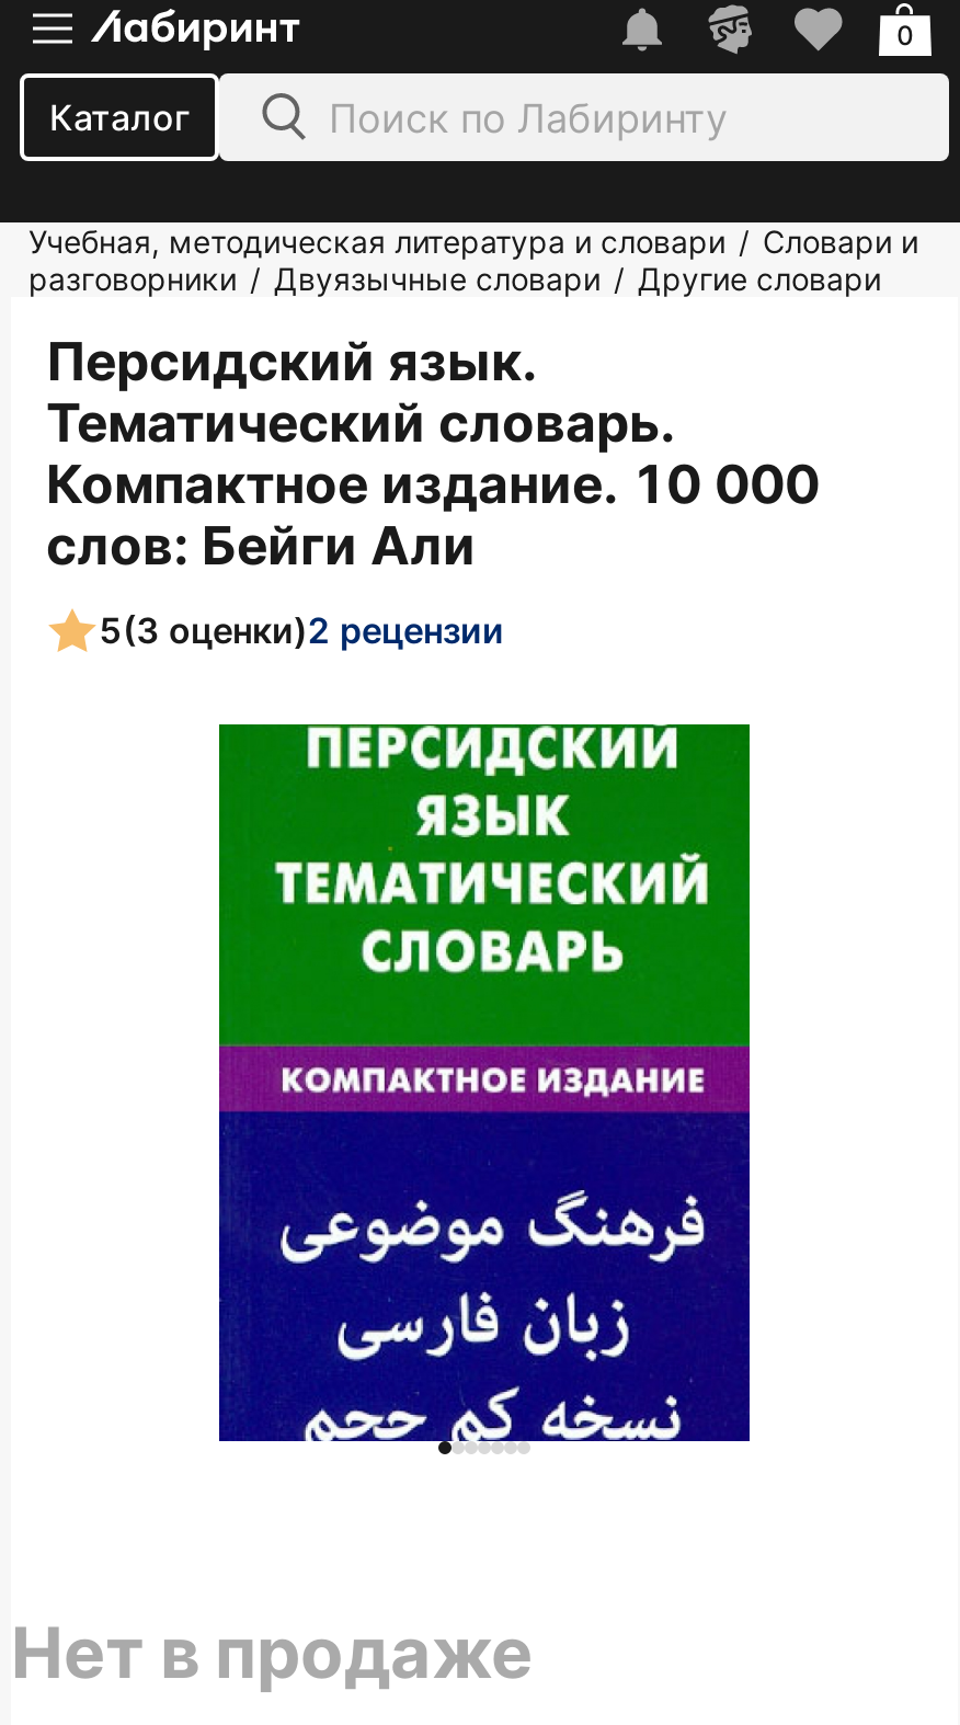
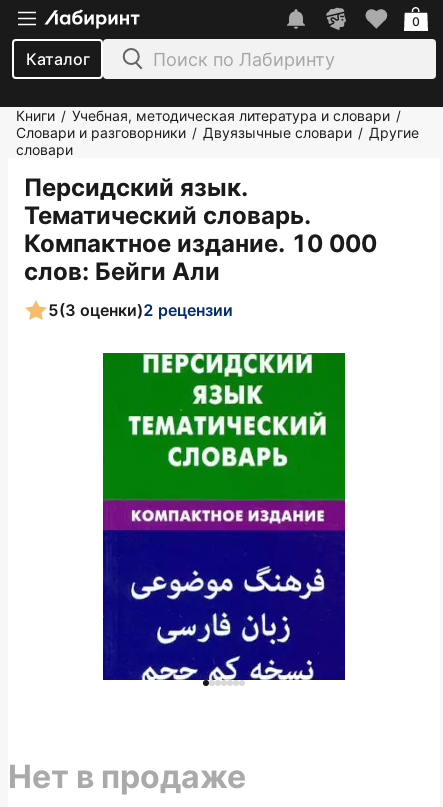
- Учебная, методическая литература и словари / Словари и
- разговорники / Двуязычные словари / Другие словари
+ Книги / Учебная, методическая литература и словари /
+ Словари и разговорники / Двуязычные словари / Другие
+ словари
